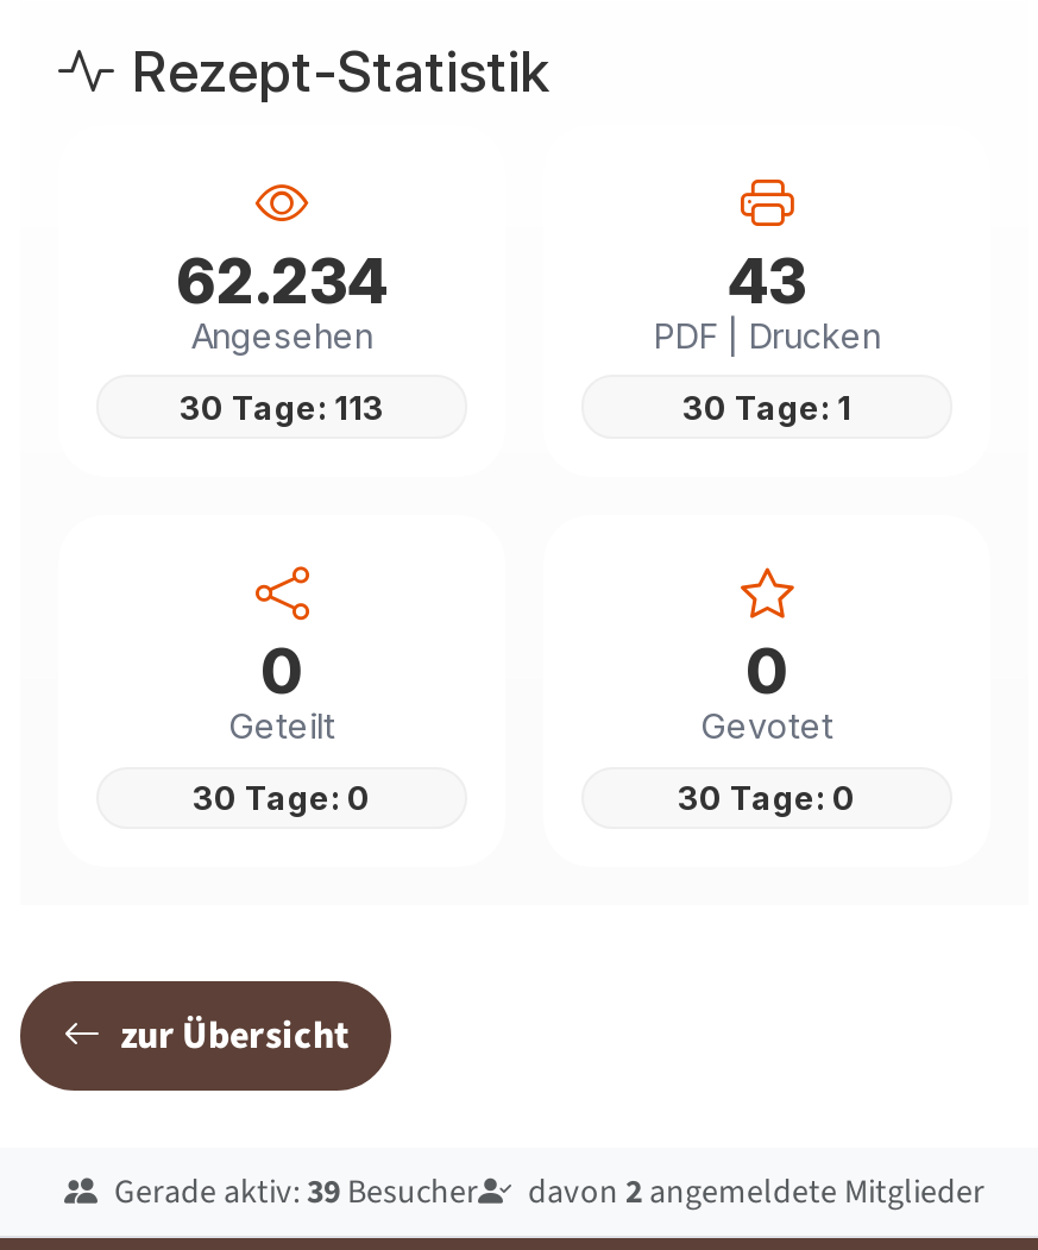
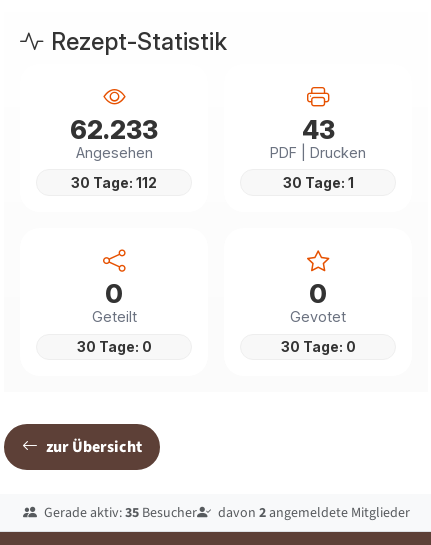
- 62.234
+ 62.233

- 30 Tage: 113
+ 30 Tage: 112

- Gerade aktiv: 39 Besucher
+ Gerade aktiv: 35 Besucher
